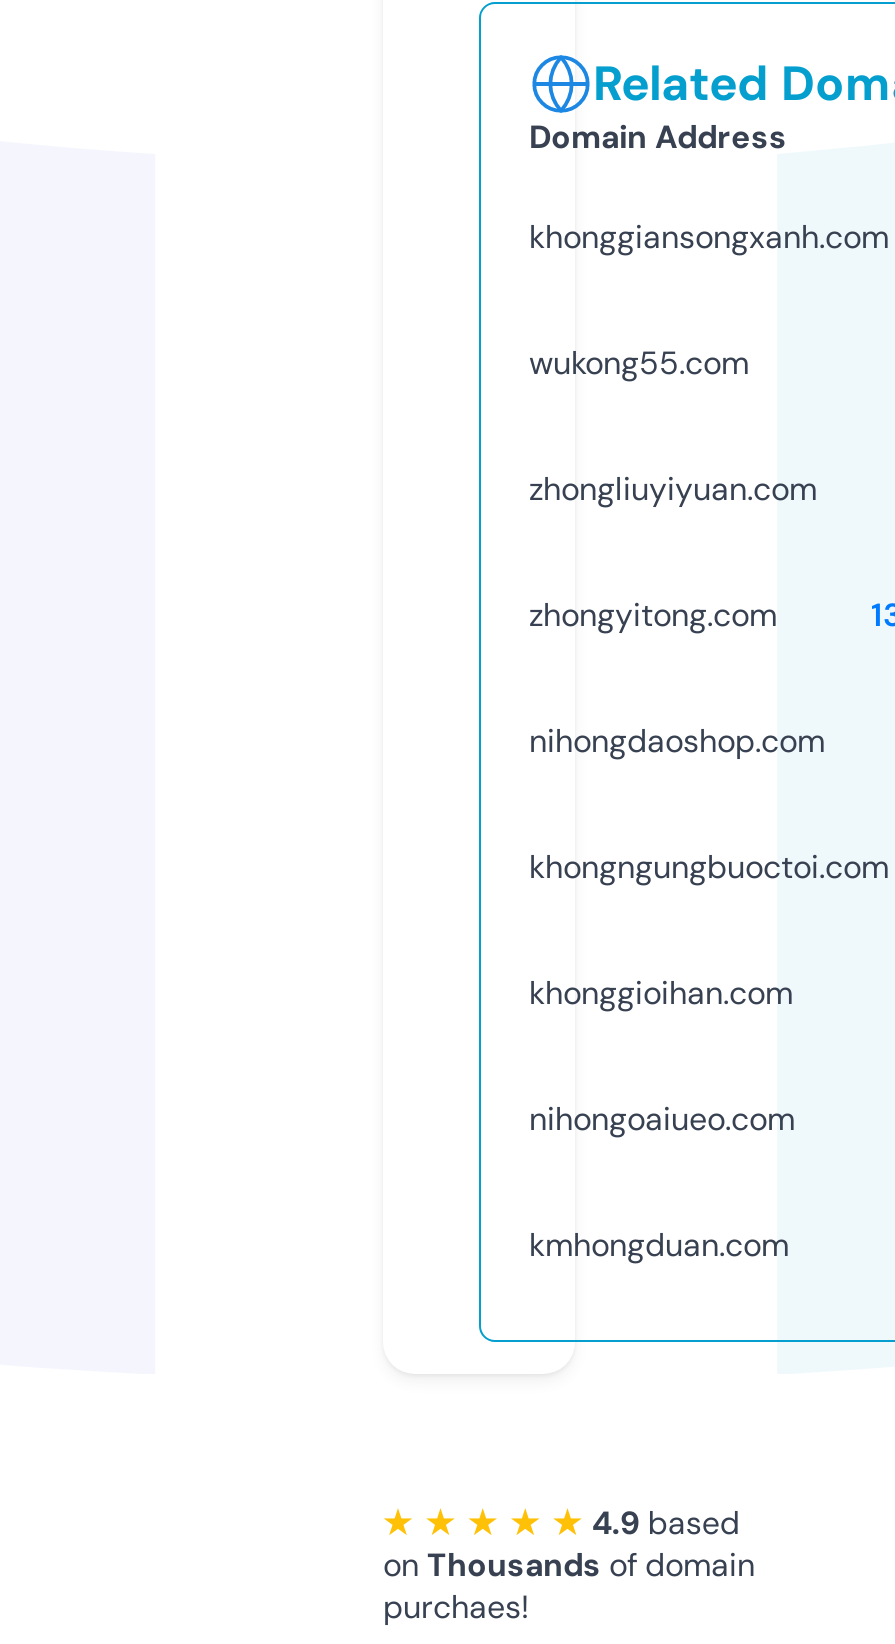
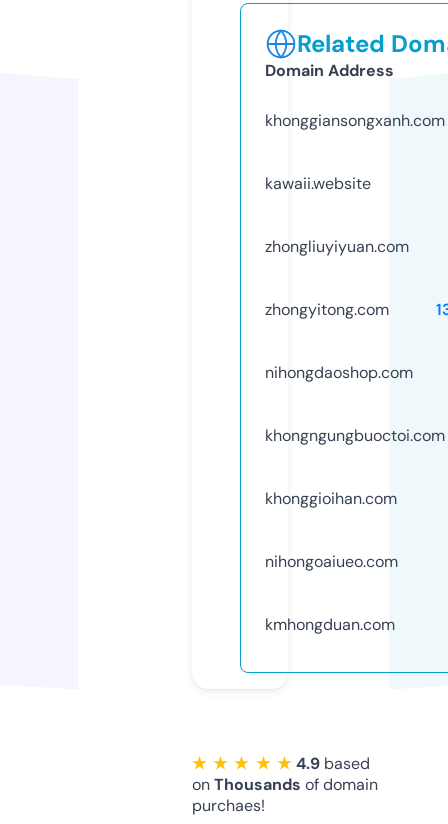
- wukong55.com
+ kawaii.website
